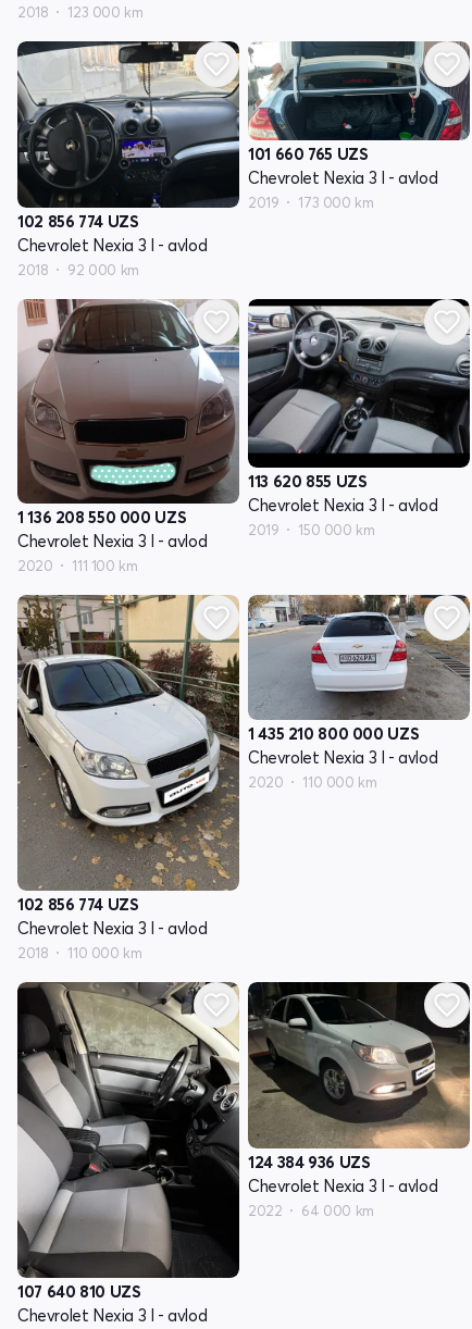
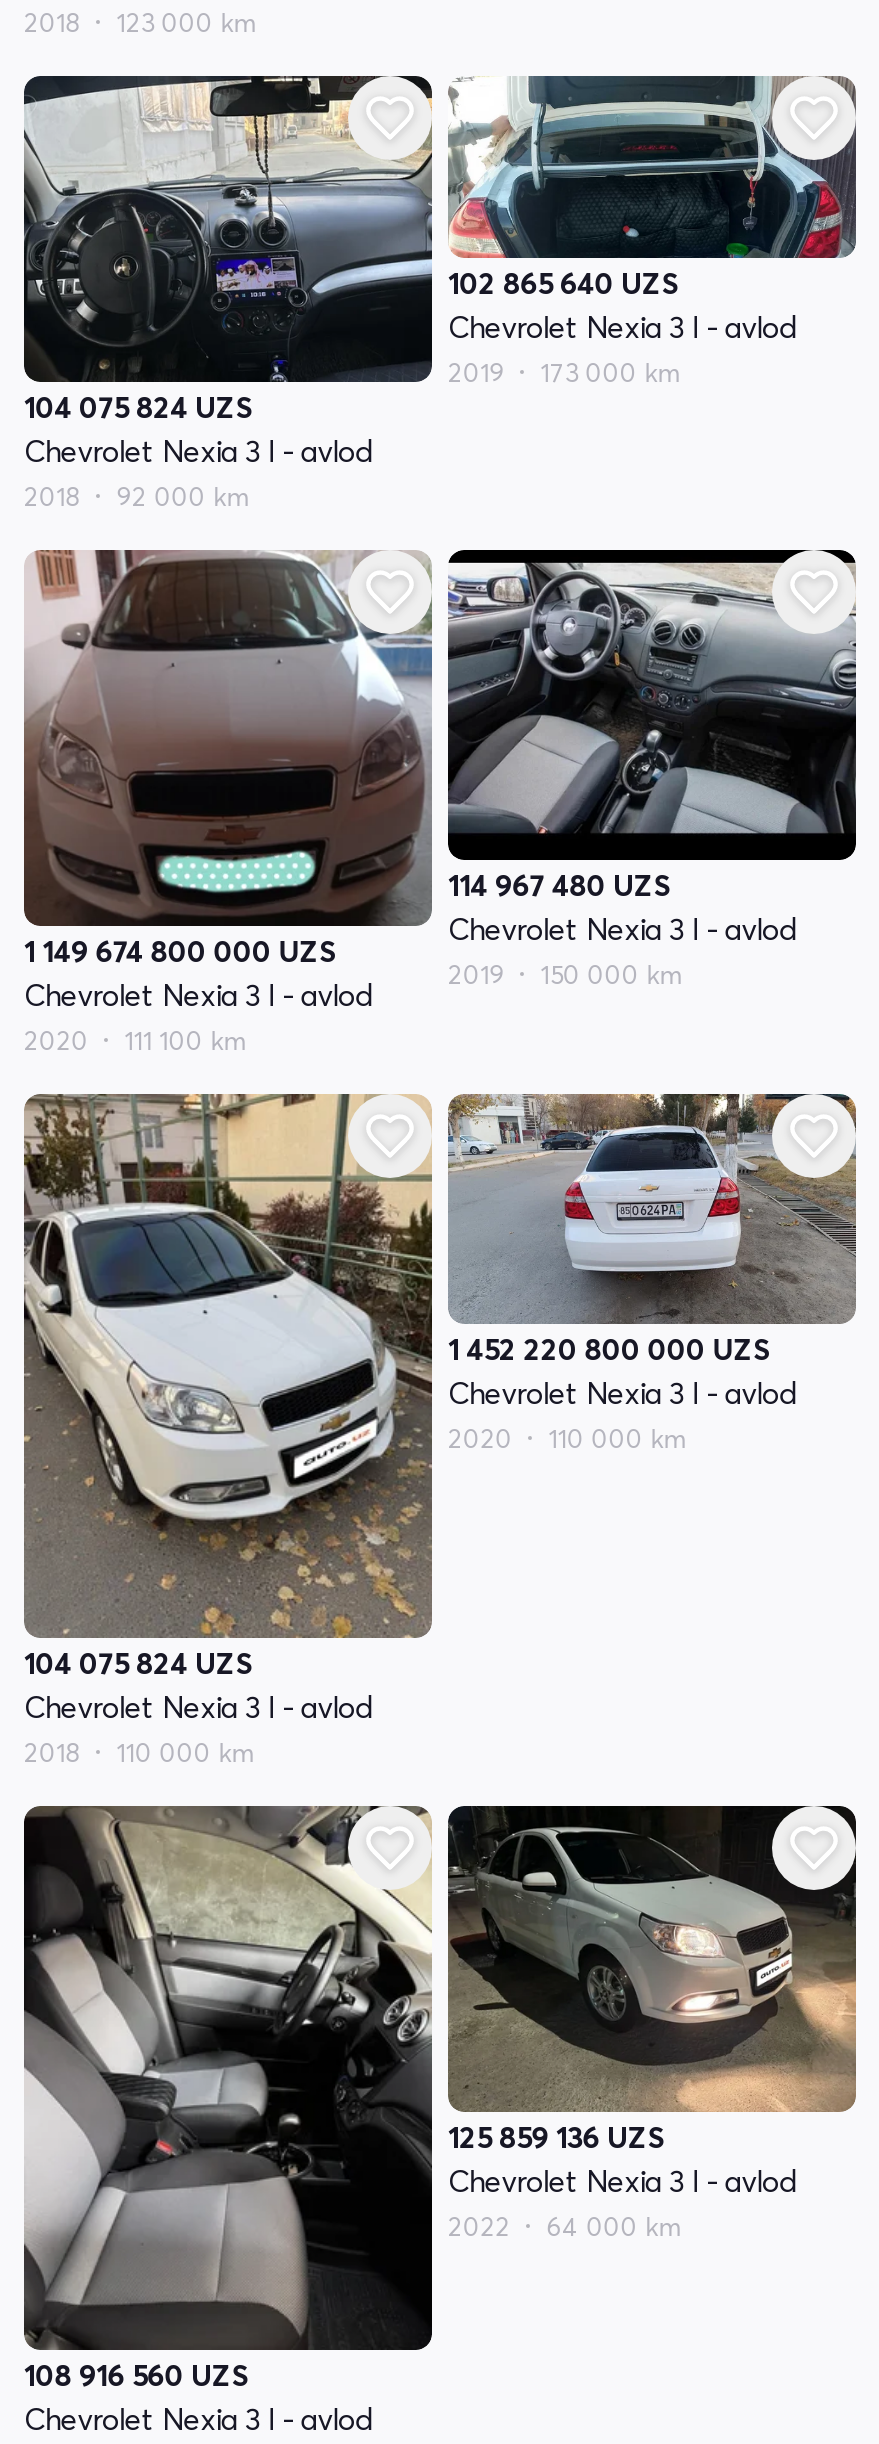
- 101 660 765 UZS
+ 102 865 640 UZS

- 102 856 774 UZS
+ 104 075 824 UZS

- 113 620 855 UZS
+ 114 967 480 UZS

- 1 136 208 550 000 UZS
+ 1 149 674 800 000 UZS

- 1 435 210 800 000 UZS
+ 1 452 220 800 000 UZS

- 102 856 774 UZS
+ 104 075 824 UZS

- 124 384 936 UZS
+ 125 859 136 UZS

- 107 640 810 UZS
+ 108 916 560 UZS
